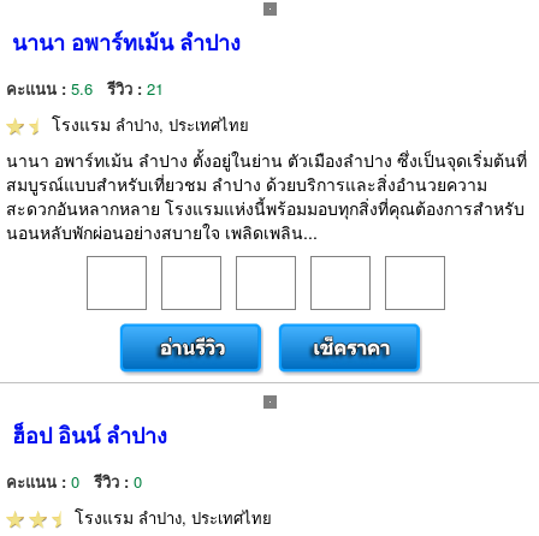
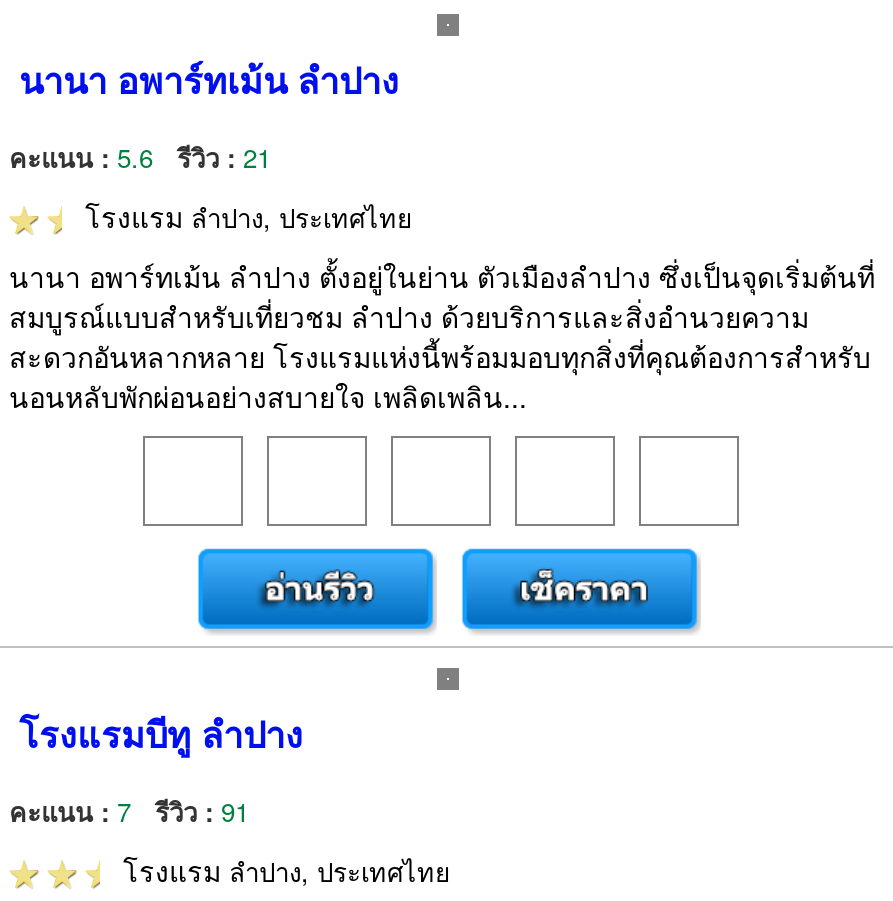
- ฮ็อป อินน์ ลำปาง
+ โรงแรมบีทู ลำปาง

- คะแนน : 0
- รีวิว : 0
+ คะแนน : 7
+ รีวิว : 91
